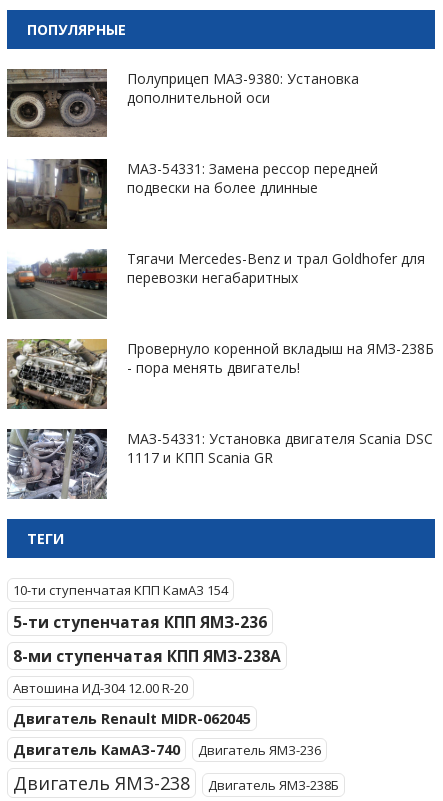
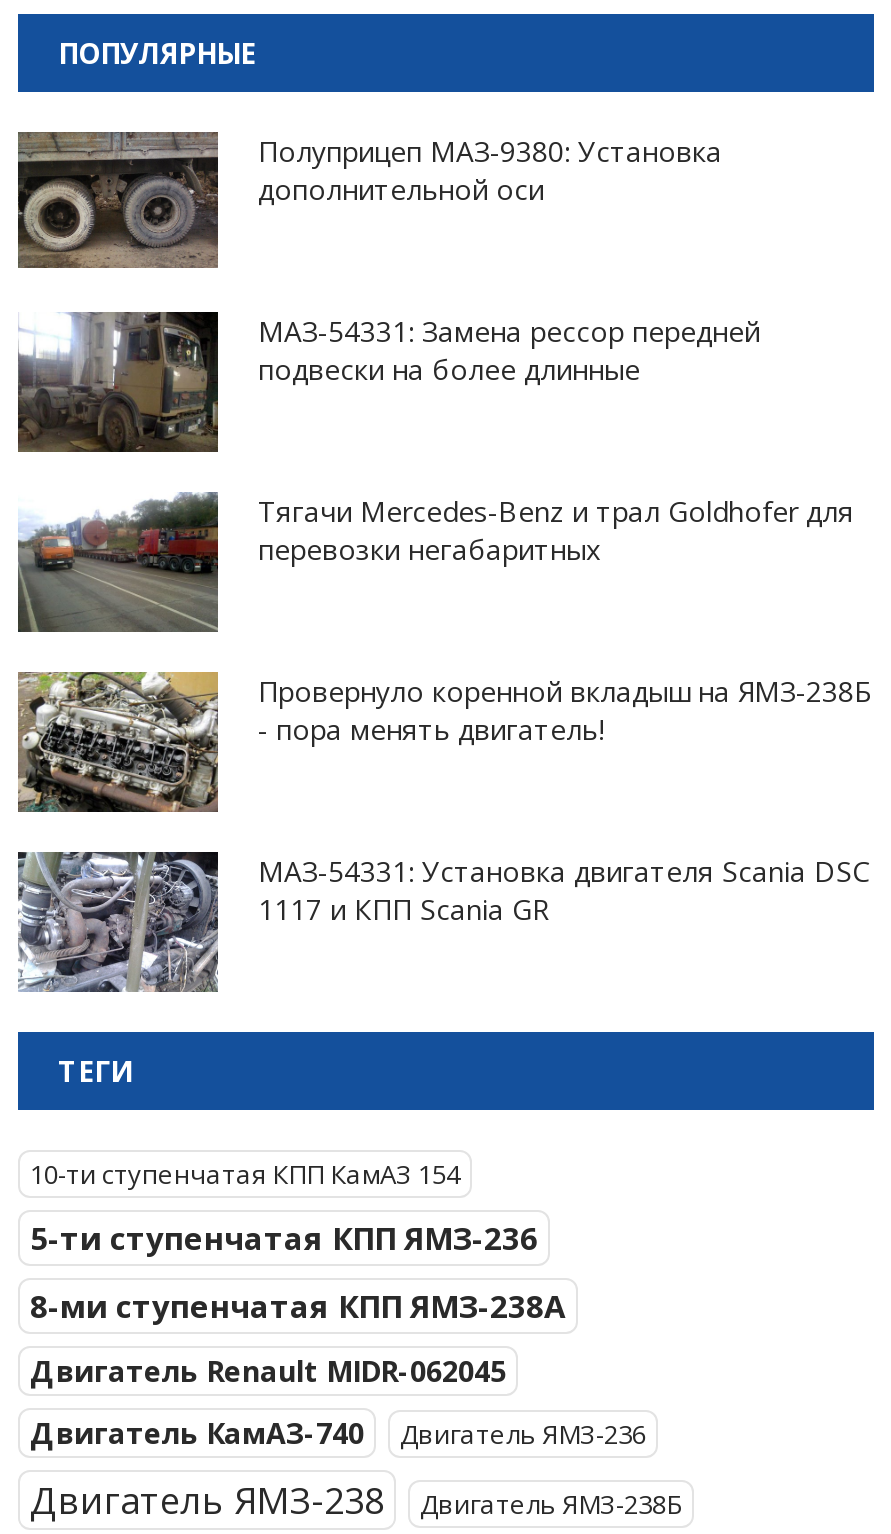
- Автошина ИД-304 12.00 R-20
